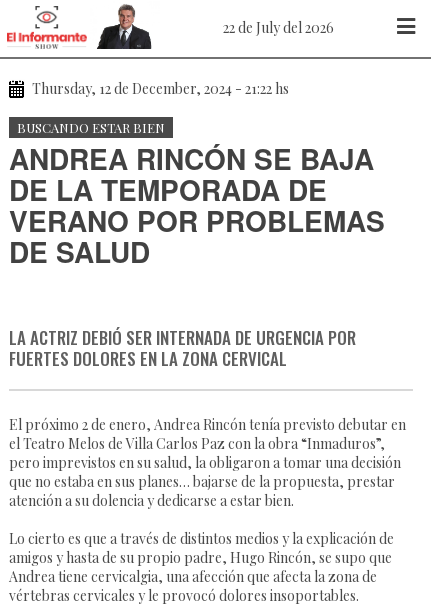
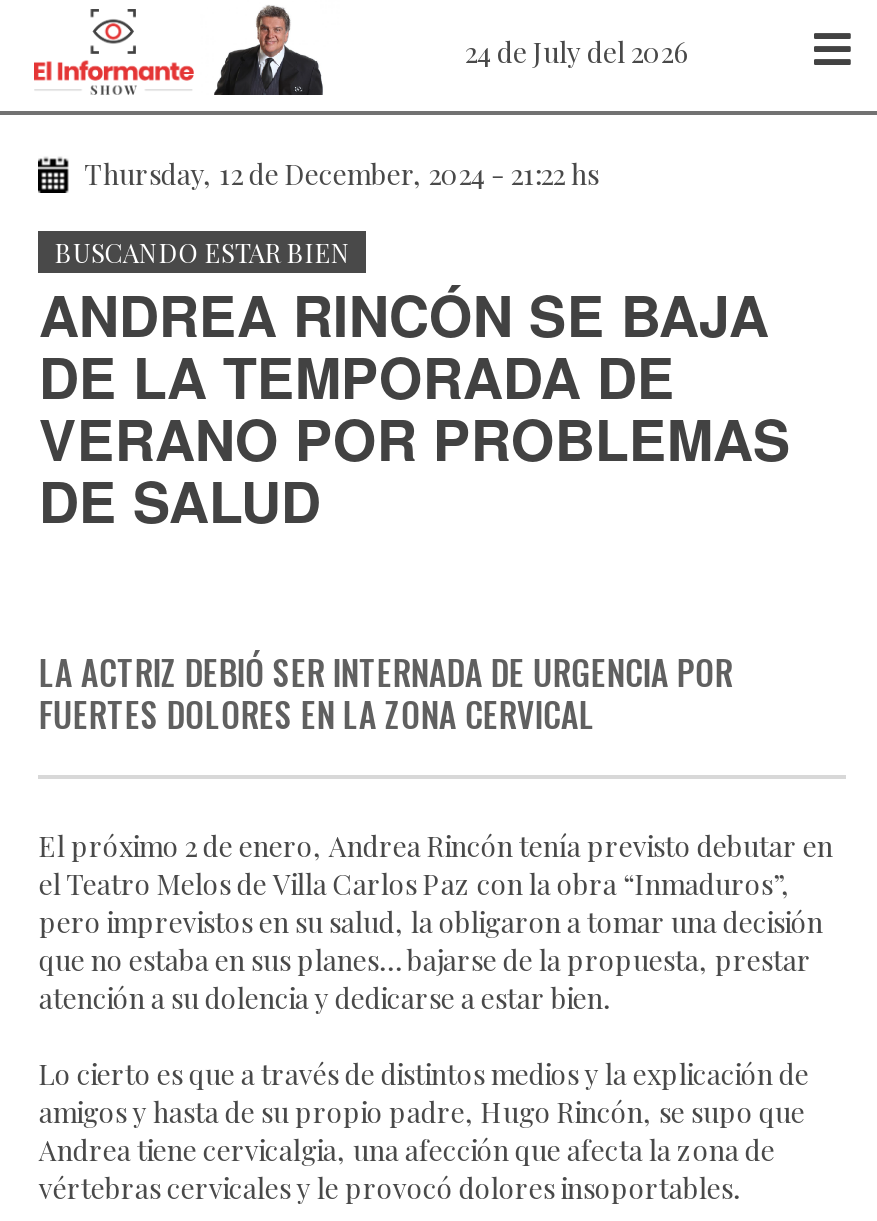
- 22 de July del 2026
+ 24 de July del 2026
